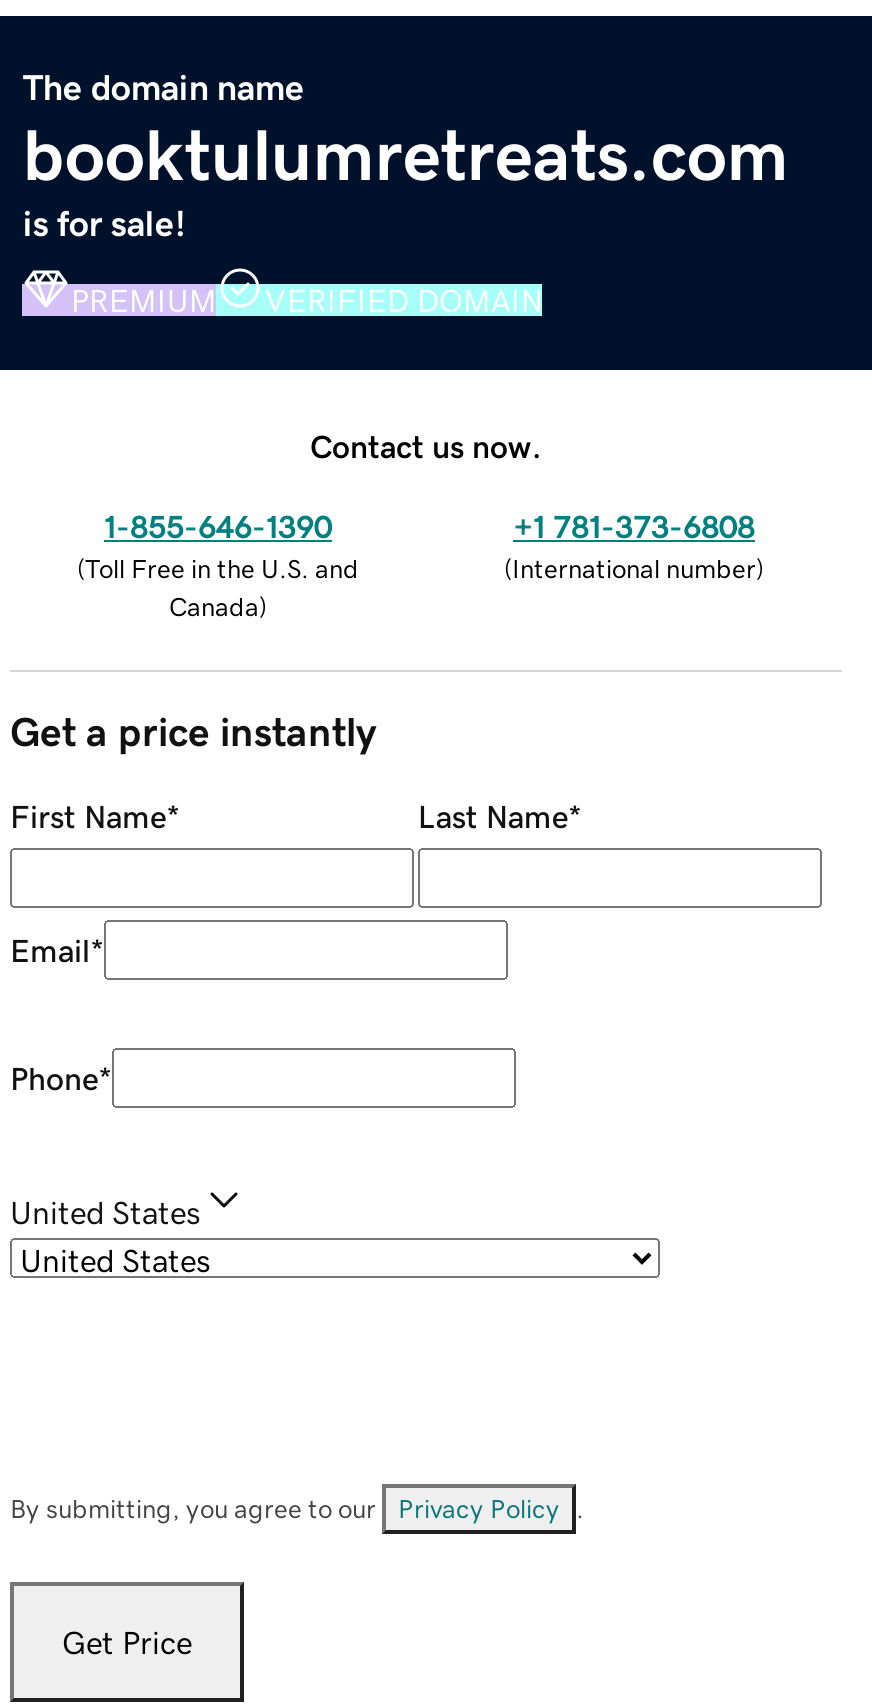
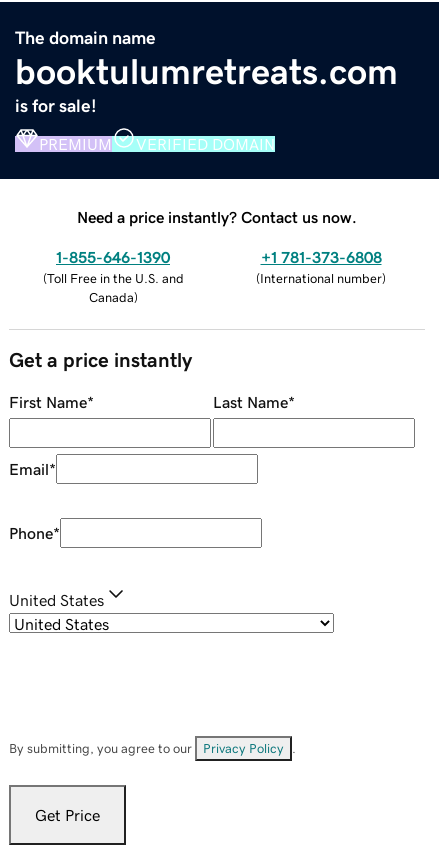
- Contact us now.
+ Need a price instantly? Contact us now.
